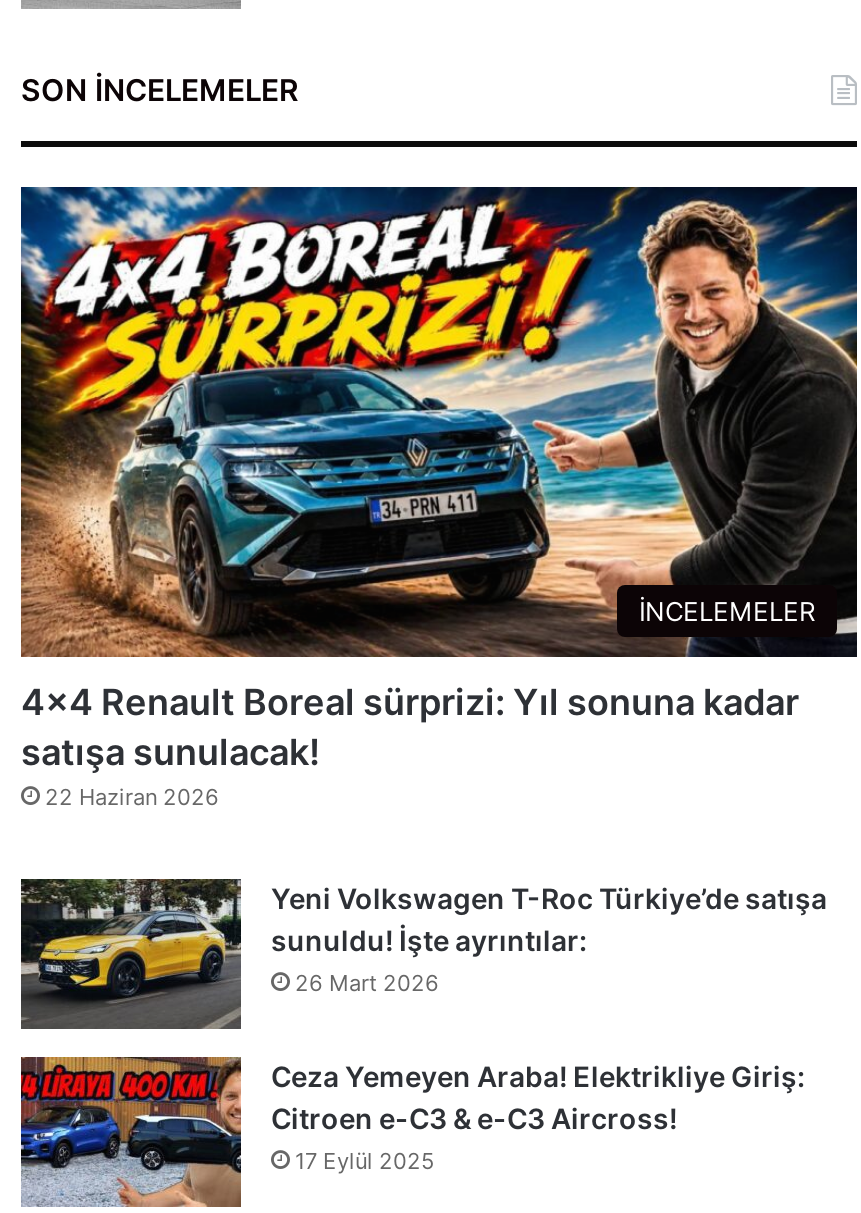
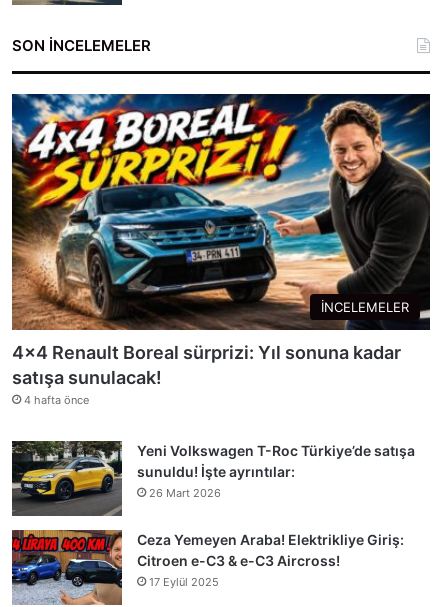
- 22 Haziran 2026
+ 4 hafta önce
